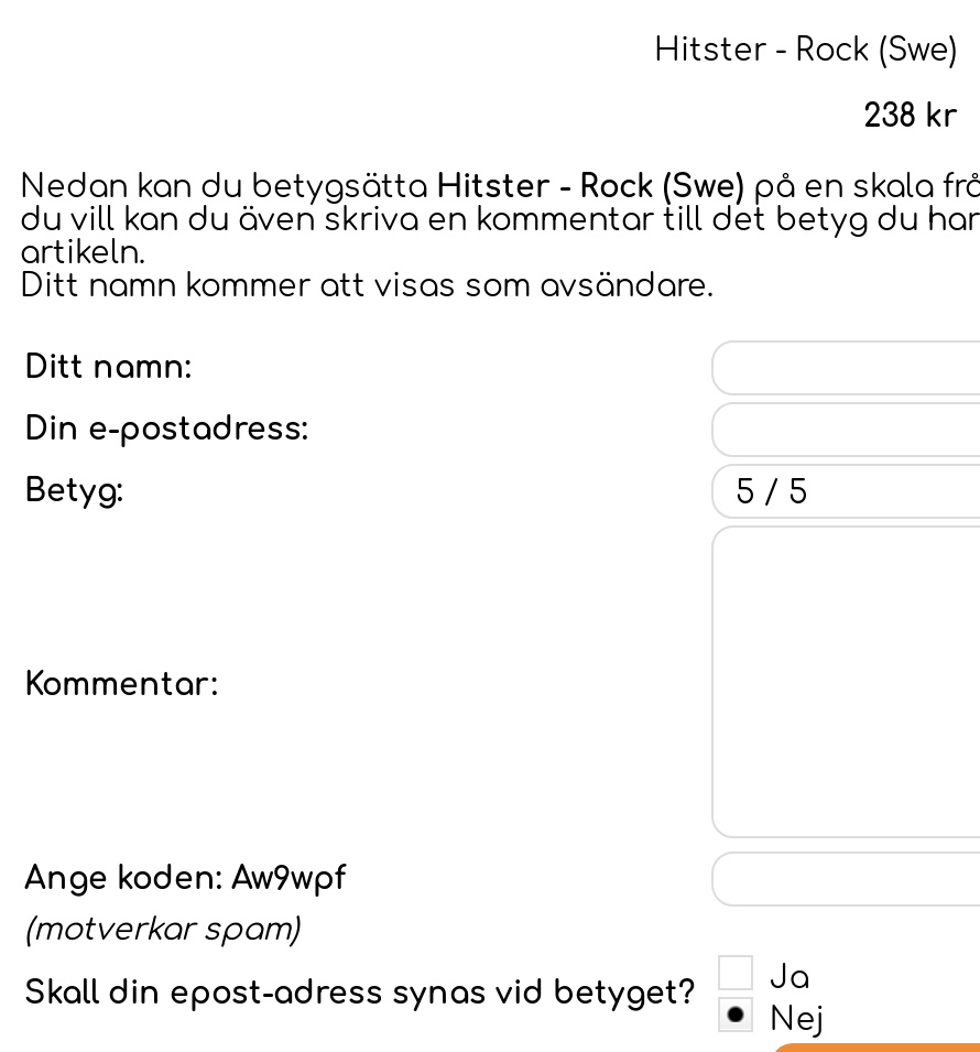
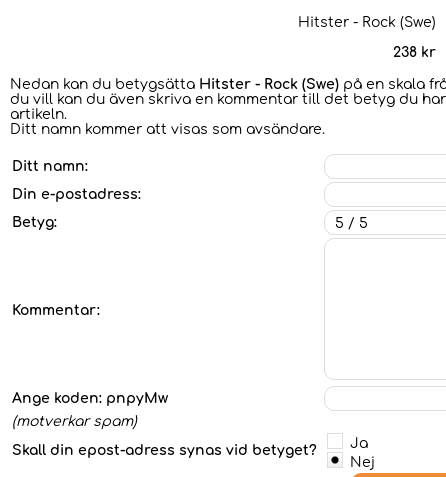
- Ange koden: Aw9wpf
+ Ange koden: pnpyMw
